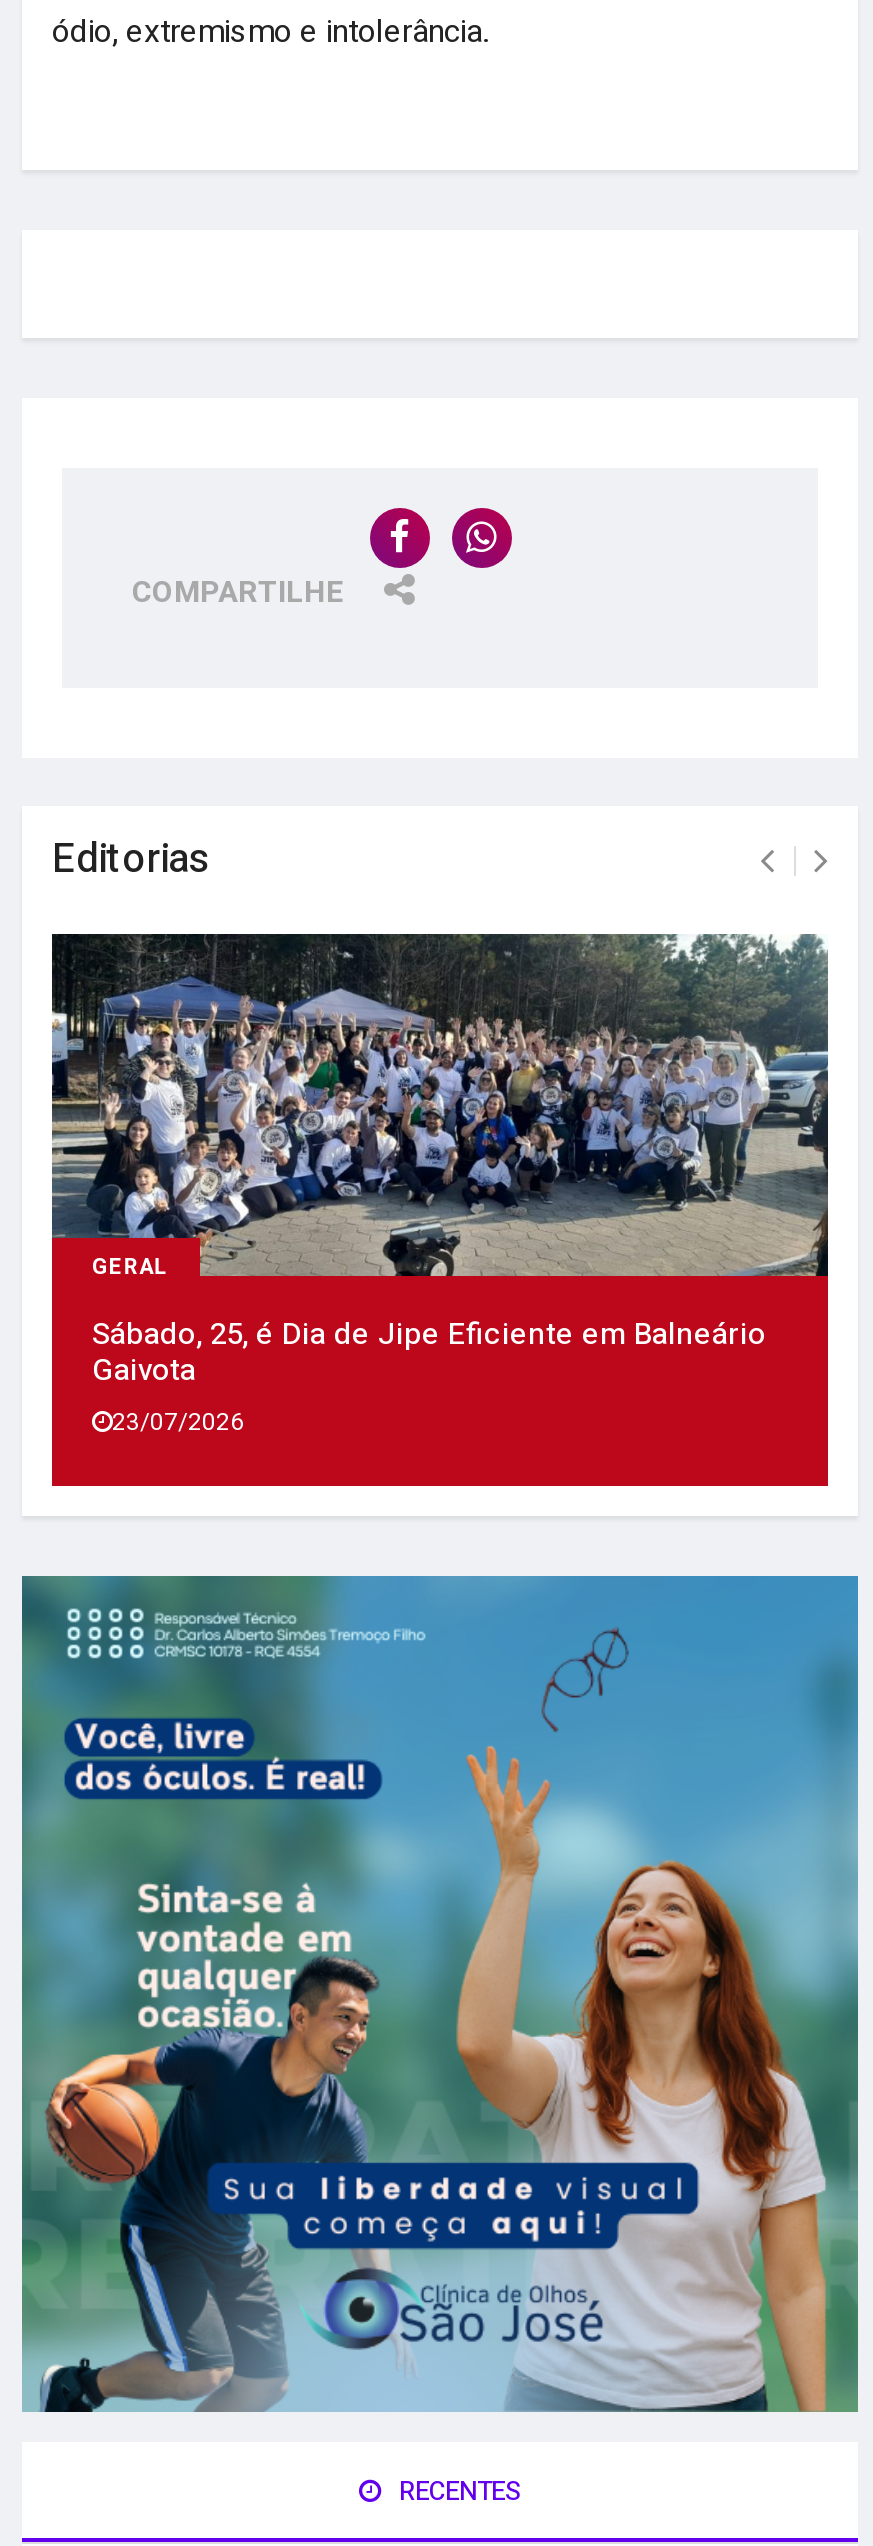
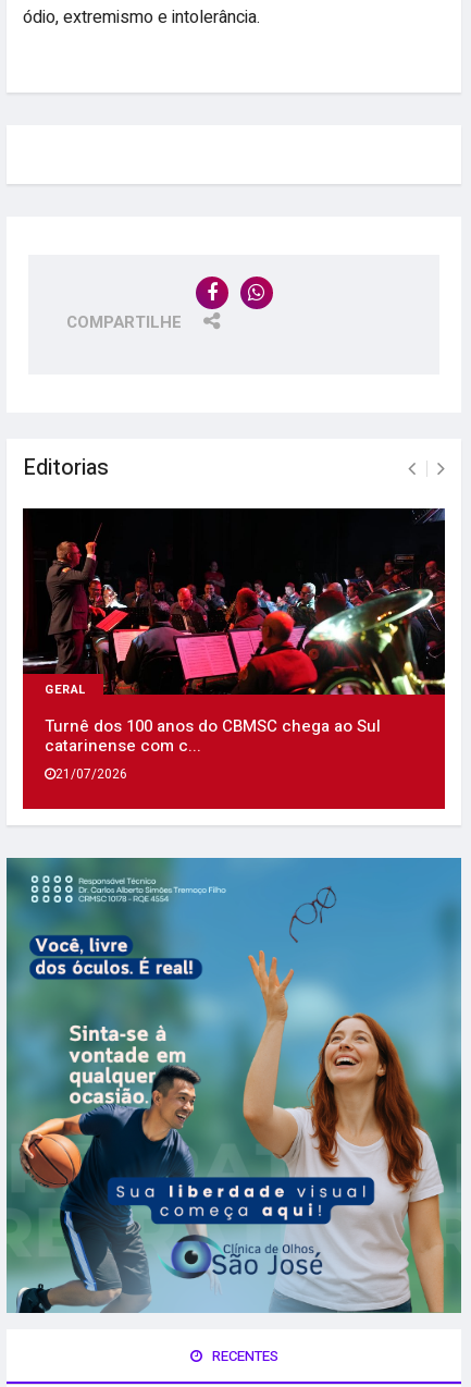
- [image]
- Sábado, 25, é Dia de Jipe Eficiente em Balneário
- Gaivota
- 23/07/2026
+ [image]
+ Turnê dos 100 anos do CBMSC chega ao Sul
+ catarinense com c...
+ 21/07/2026
